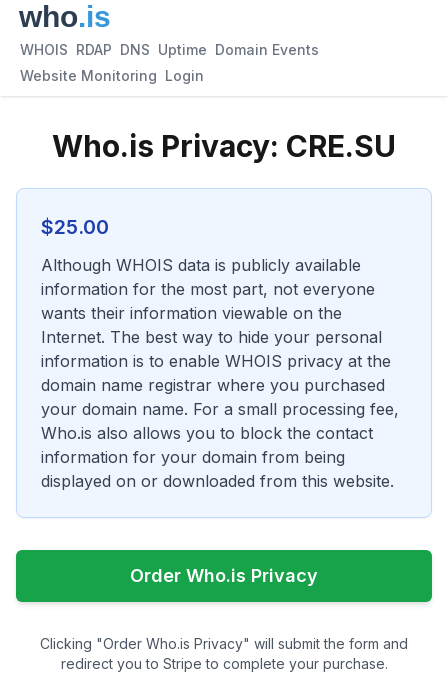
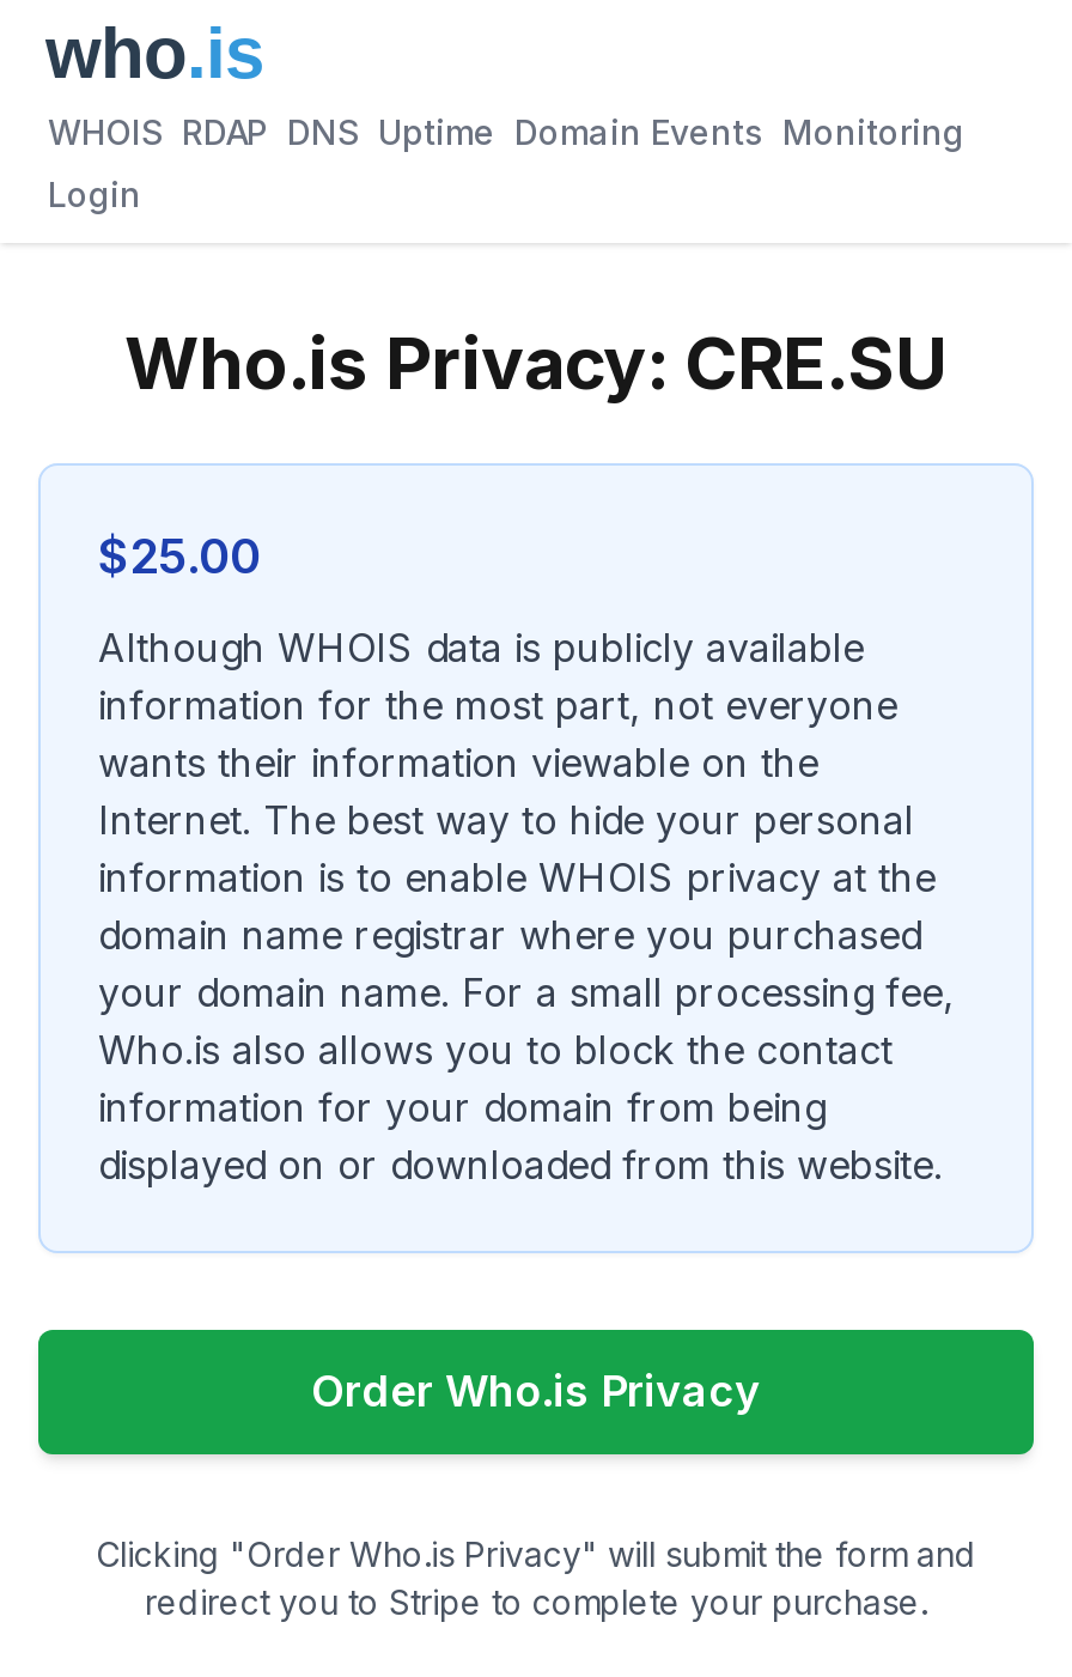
- WHOIS RDAP DNS Uptime Domain Events
+ WHOIS RDAP DNS Uptime Domain Events Monitoring

- Website Monitoring Login
+ Login
